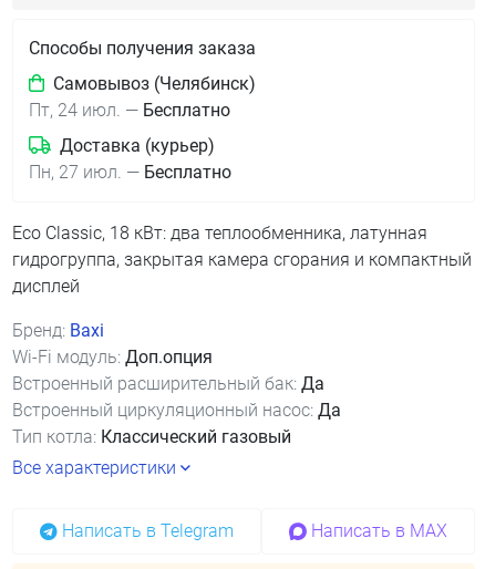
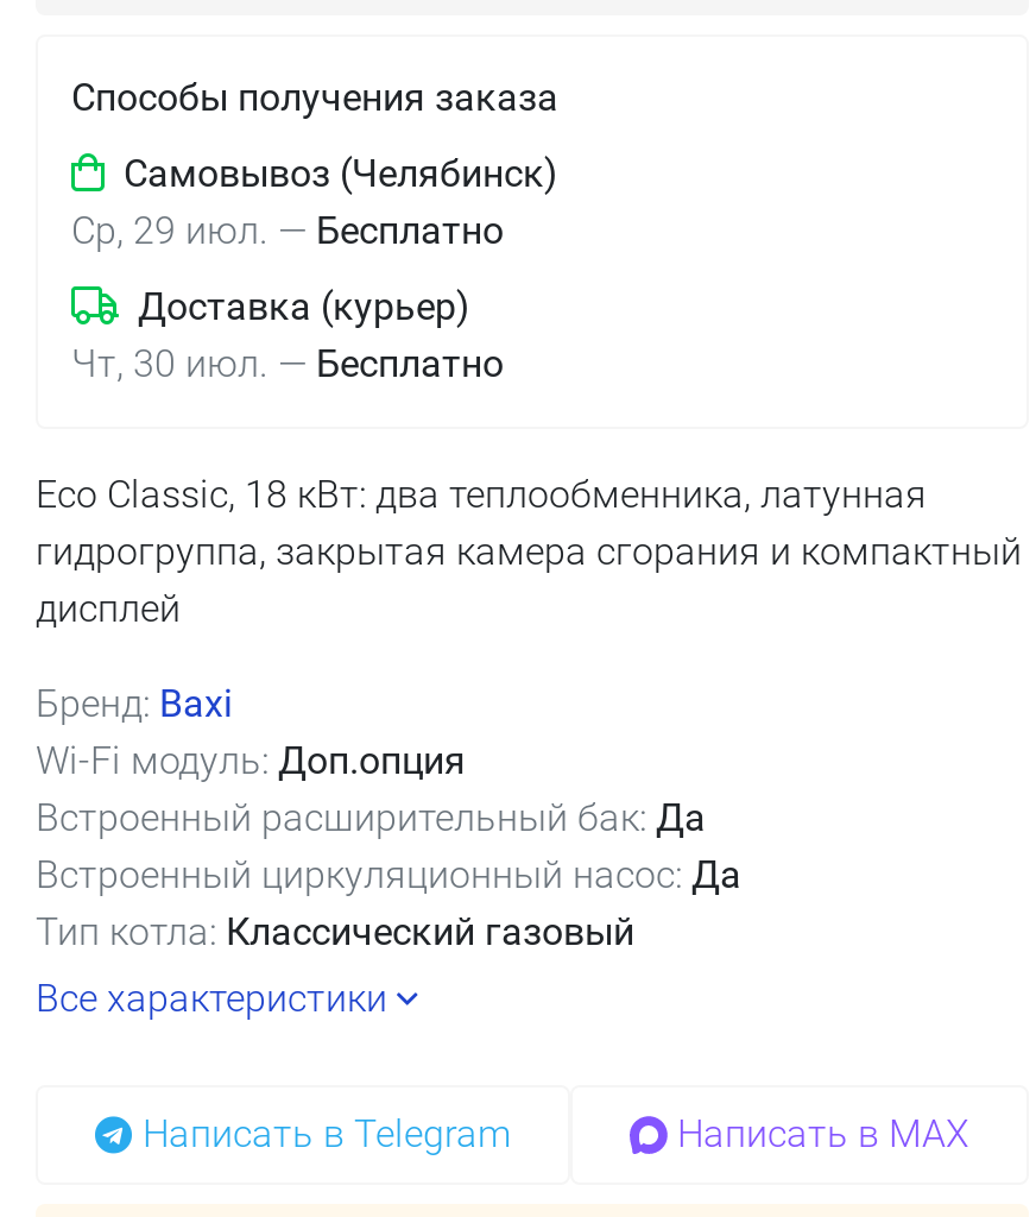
- Пт, 24 июл. — Бесплатно
+ Ср, 29 июл. — Бесплатно

- Пн, 27 июл. — Бесплатно
+ Чт, 30 июл. — Бесплатно
